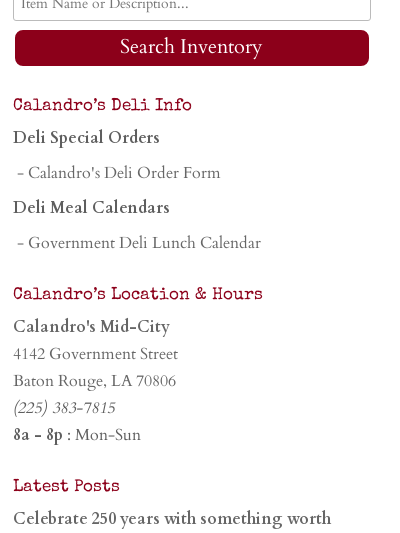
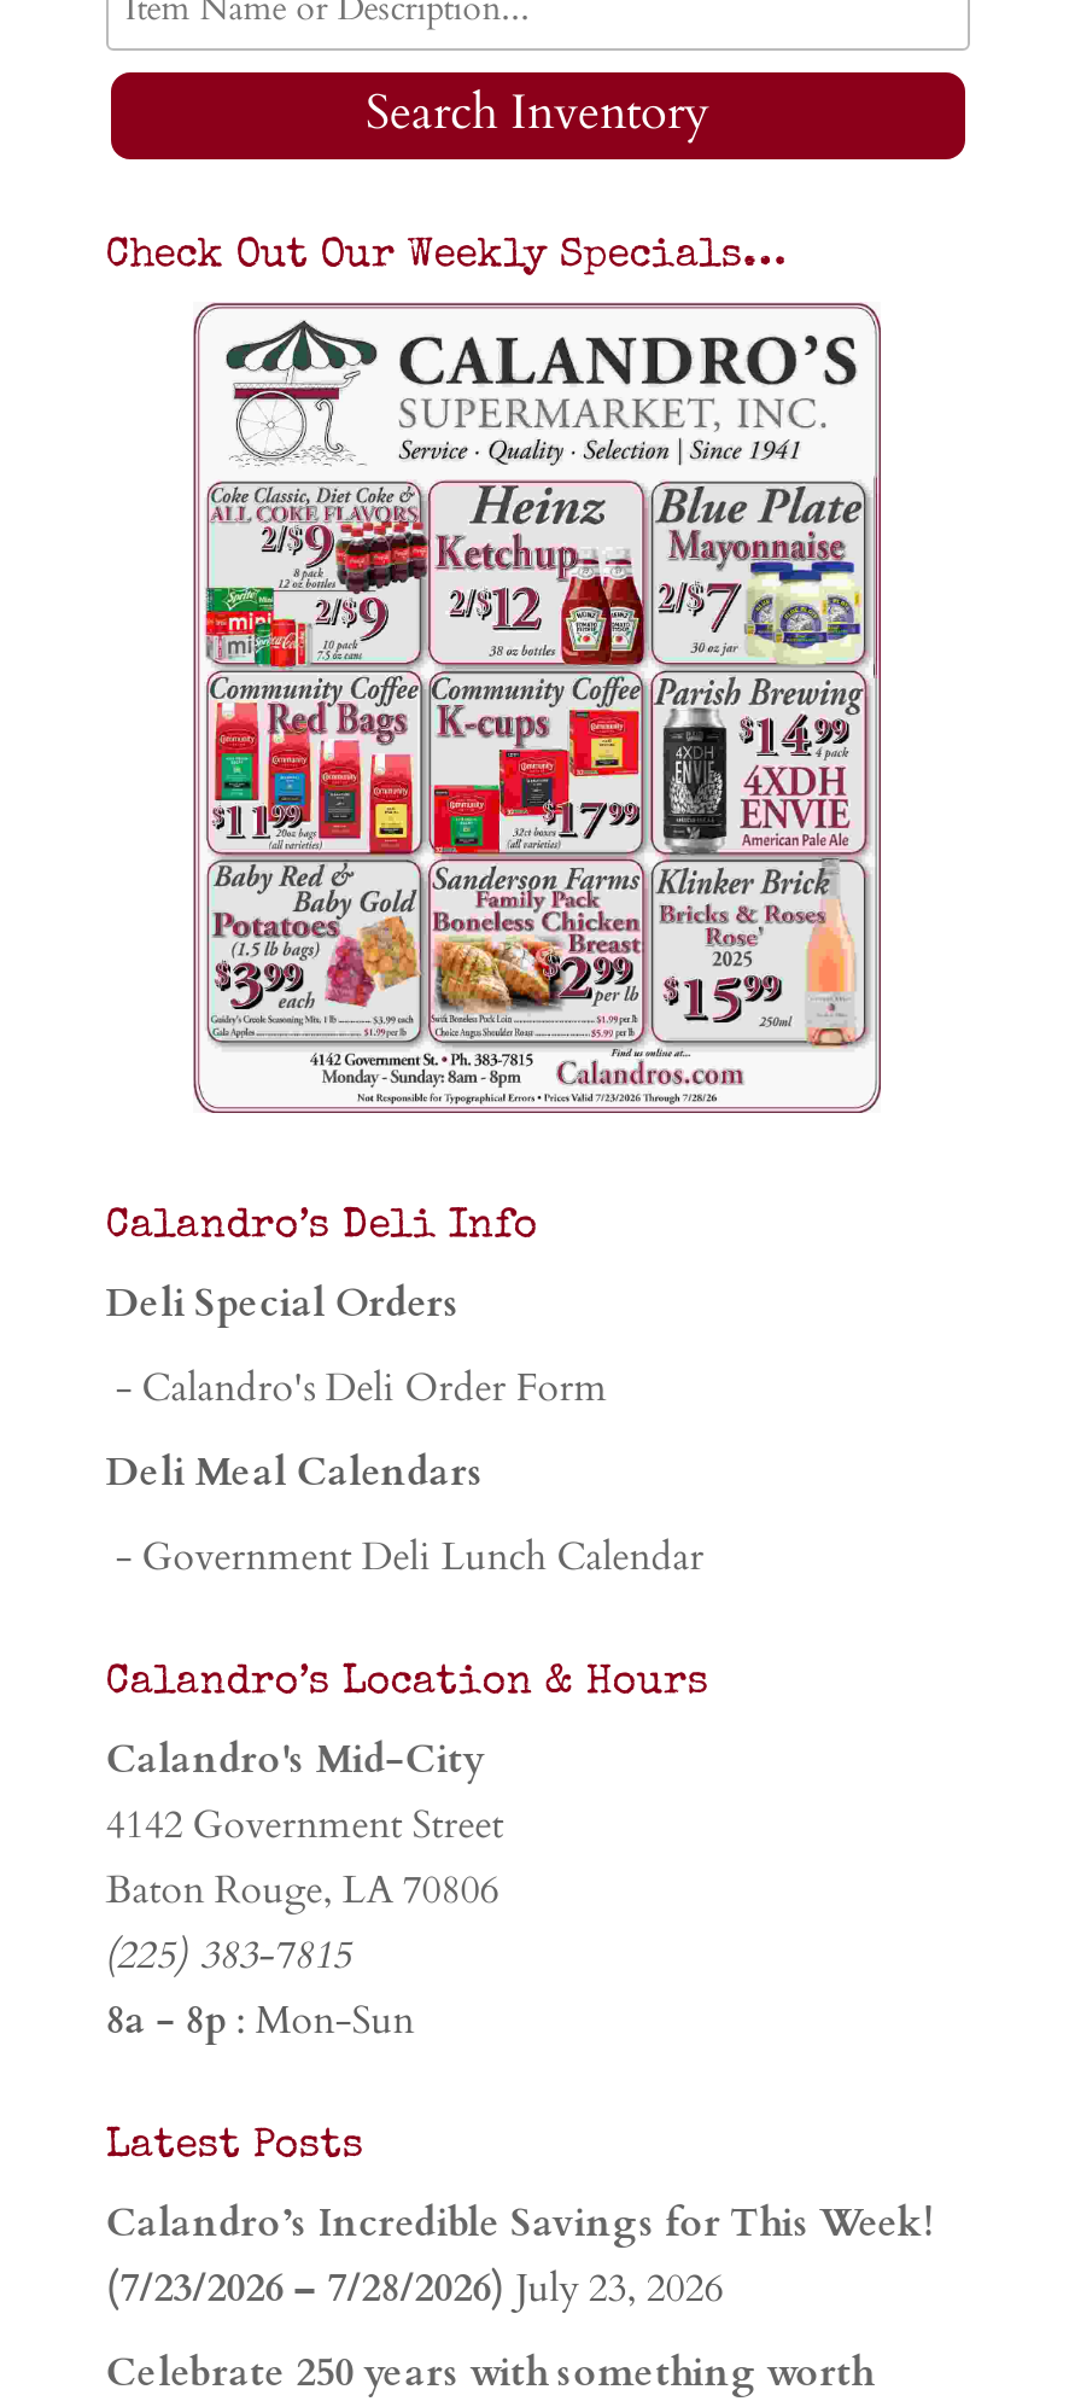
+ Check Out Our Weekly Specials…

+ [image]

+ Calandro’s Incredible Savings for This Week!
+ (7/23/2026 – 7/28/2026) July 23, 2026
